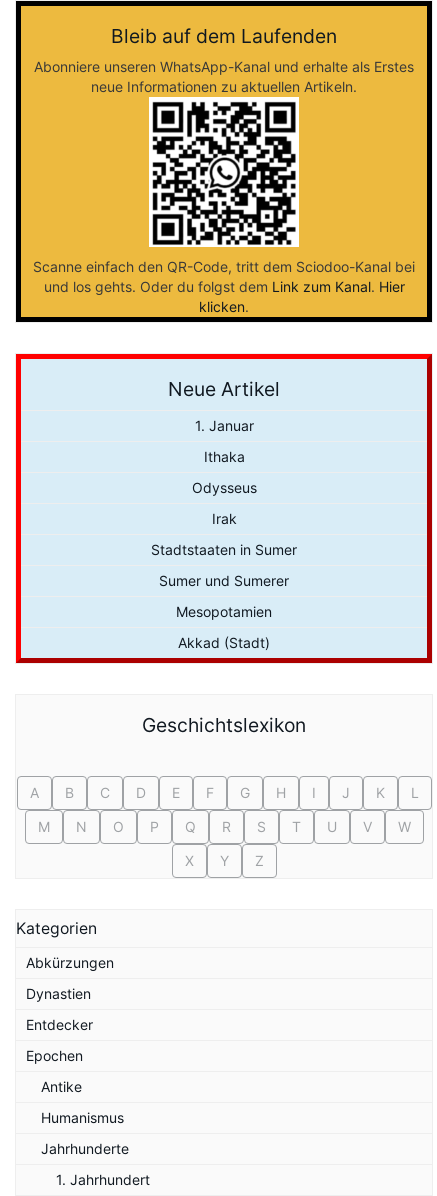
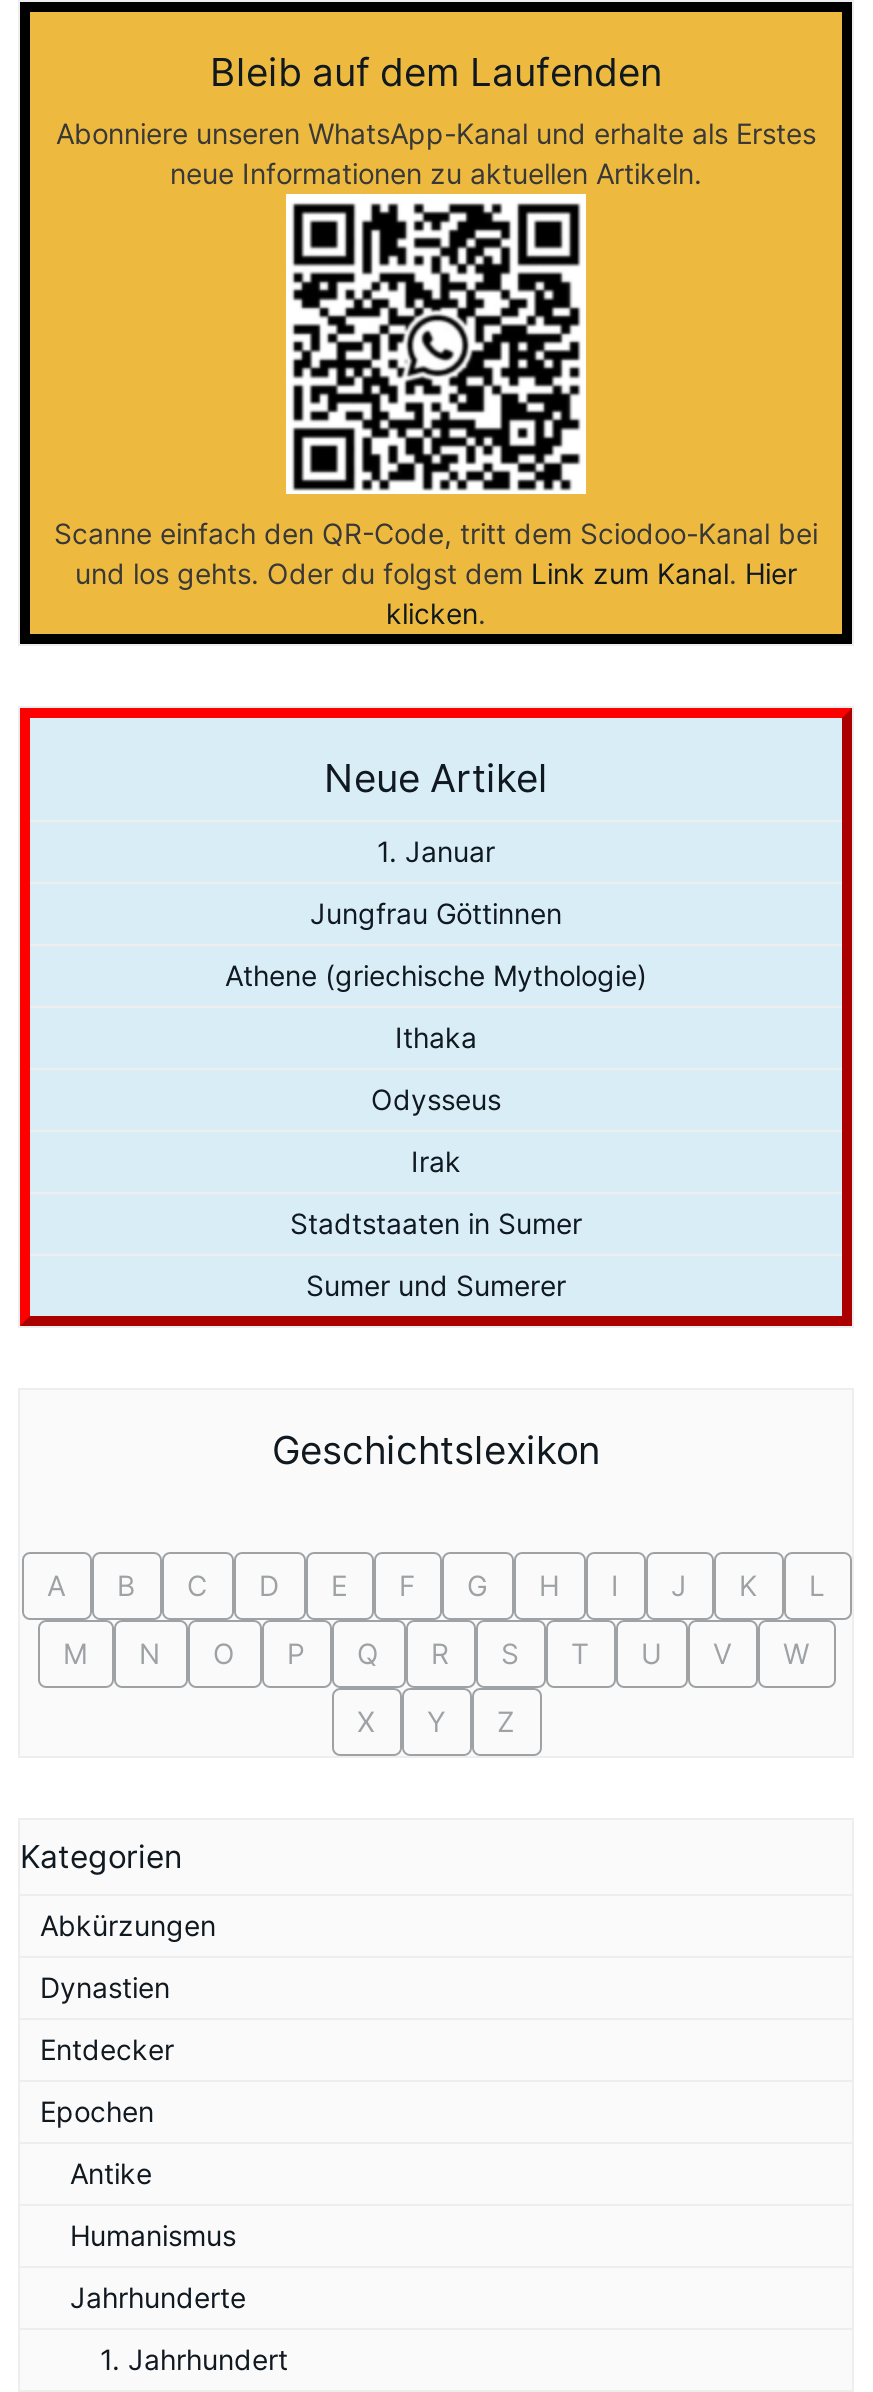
+ Jungfrau Göttinnen
+ Athene (griechische Mythologie)

moved down: Ithaka | Odysseus | Irak | Stadtstaaten in Sumer | Sumer und Sumerer

- Mesopotamien
- Akkad (Stadt)
